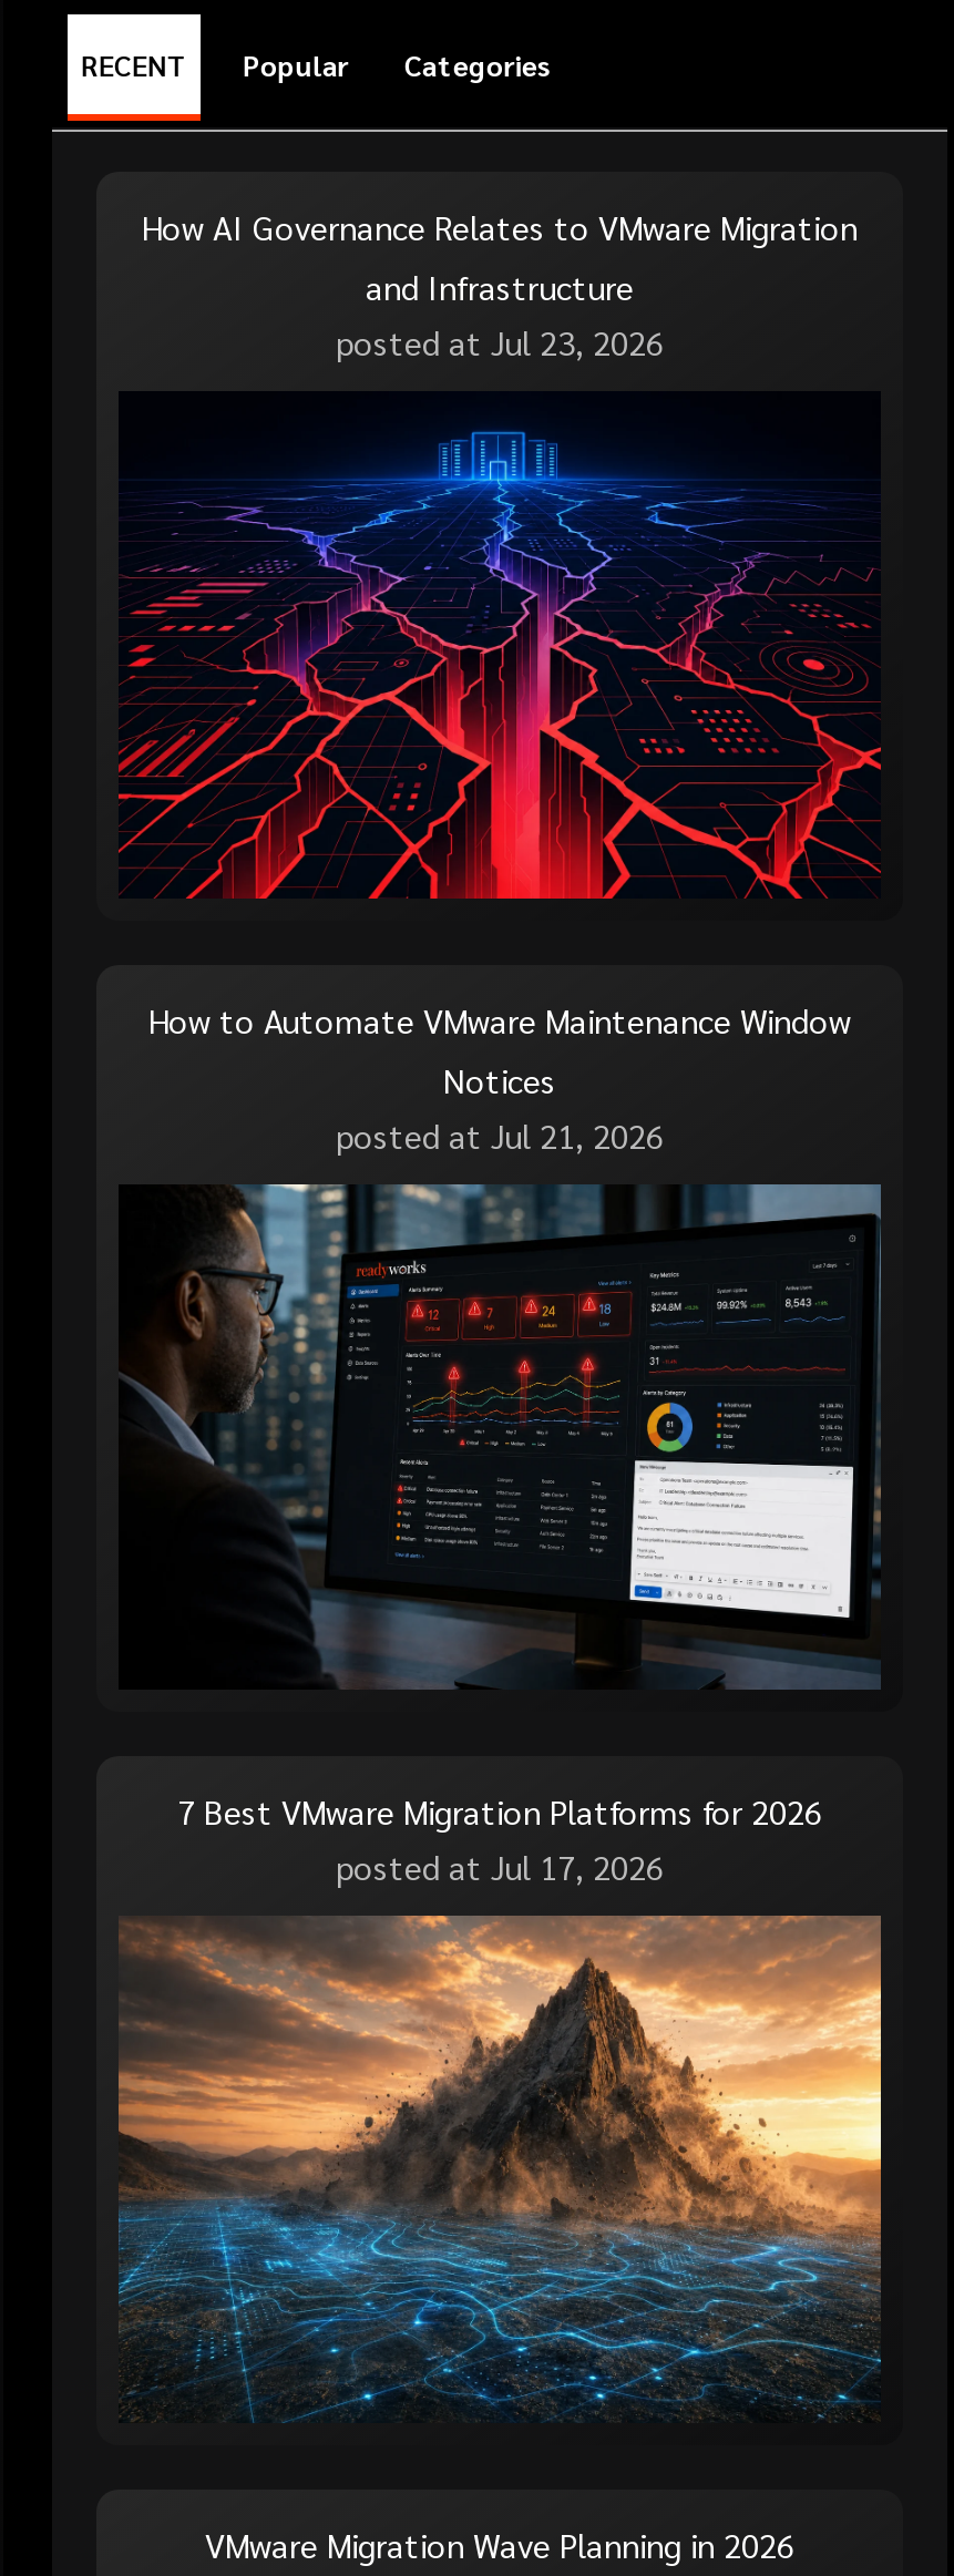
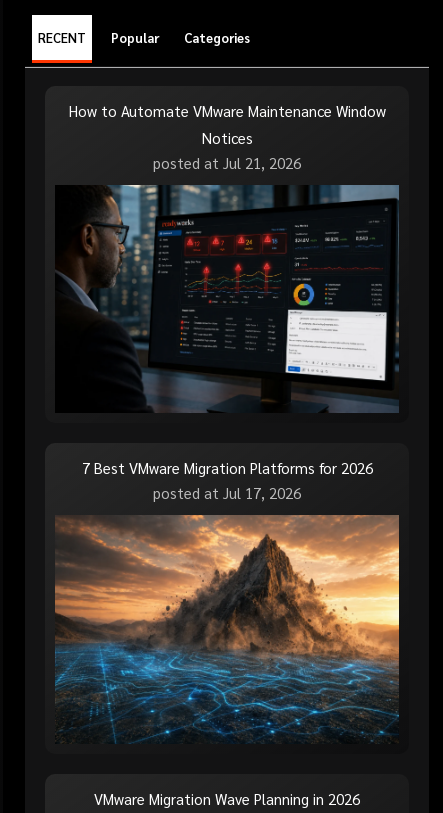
- How AI Governance Relates to VMware Migration
- and Infrastructure
- posted at Jul 23, 2026

- [image]
